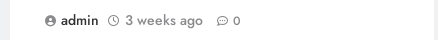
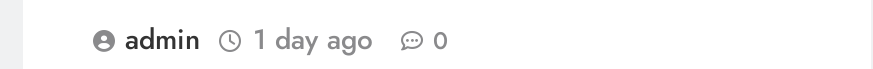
- admin 3 weeks ago 0
+ admin 1 day ago 0
